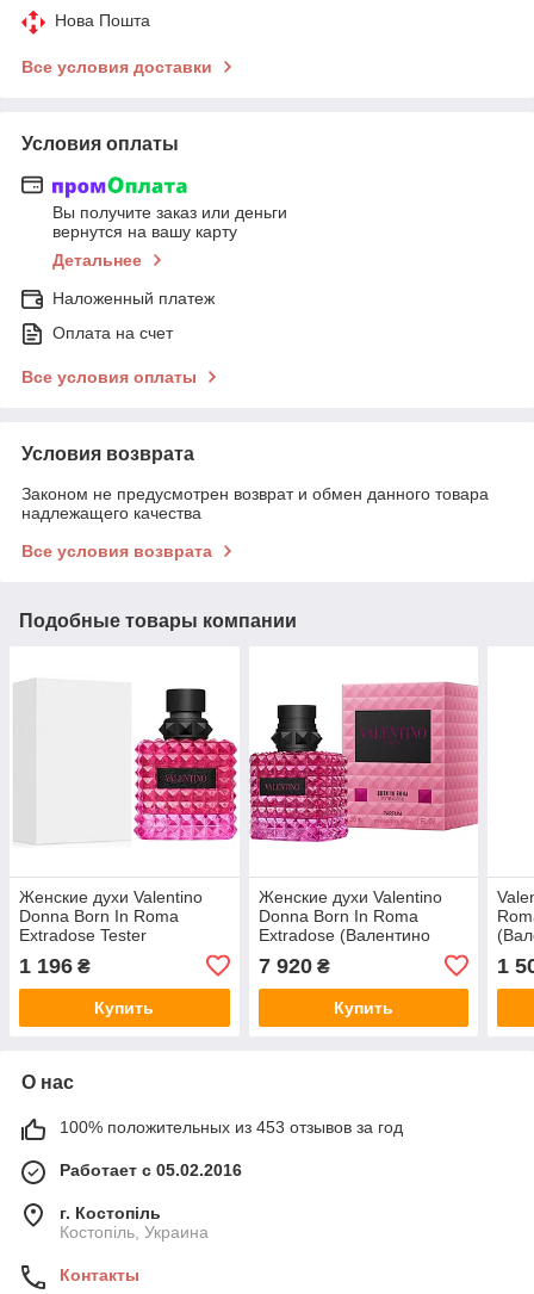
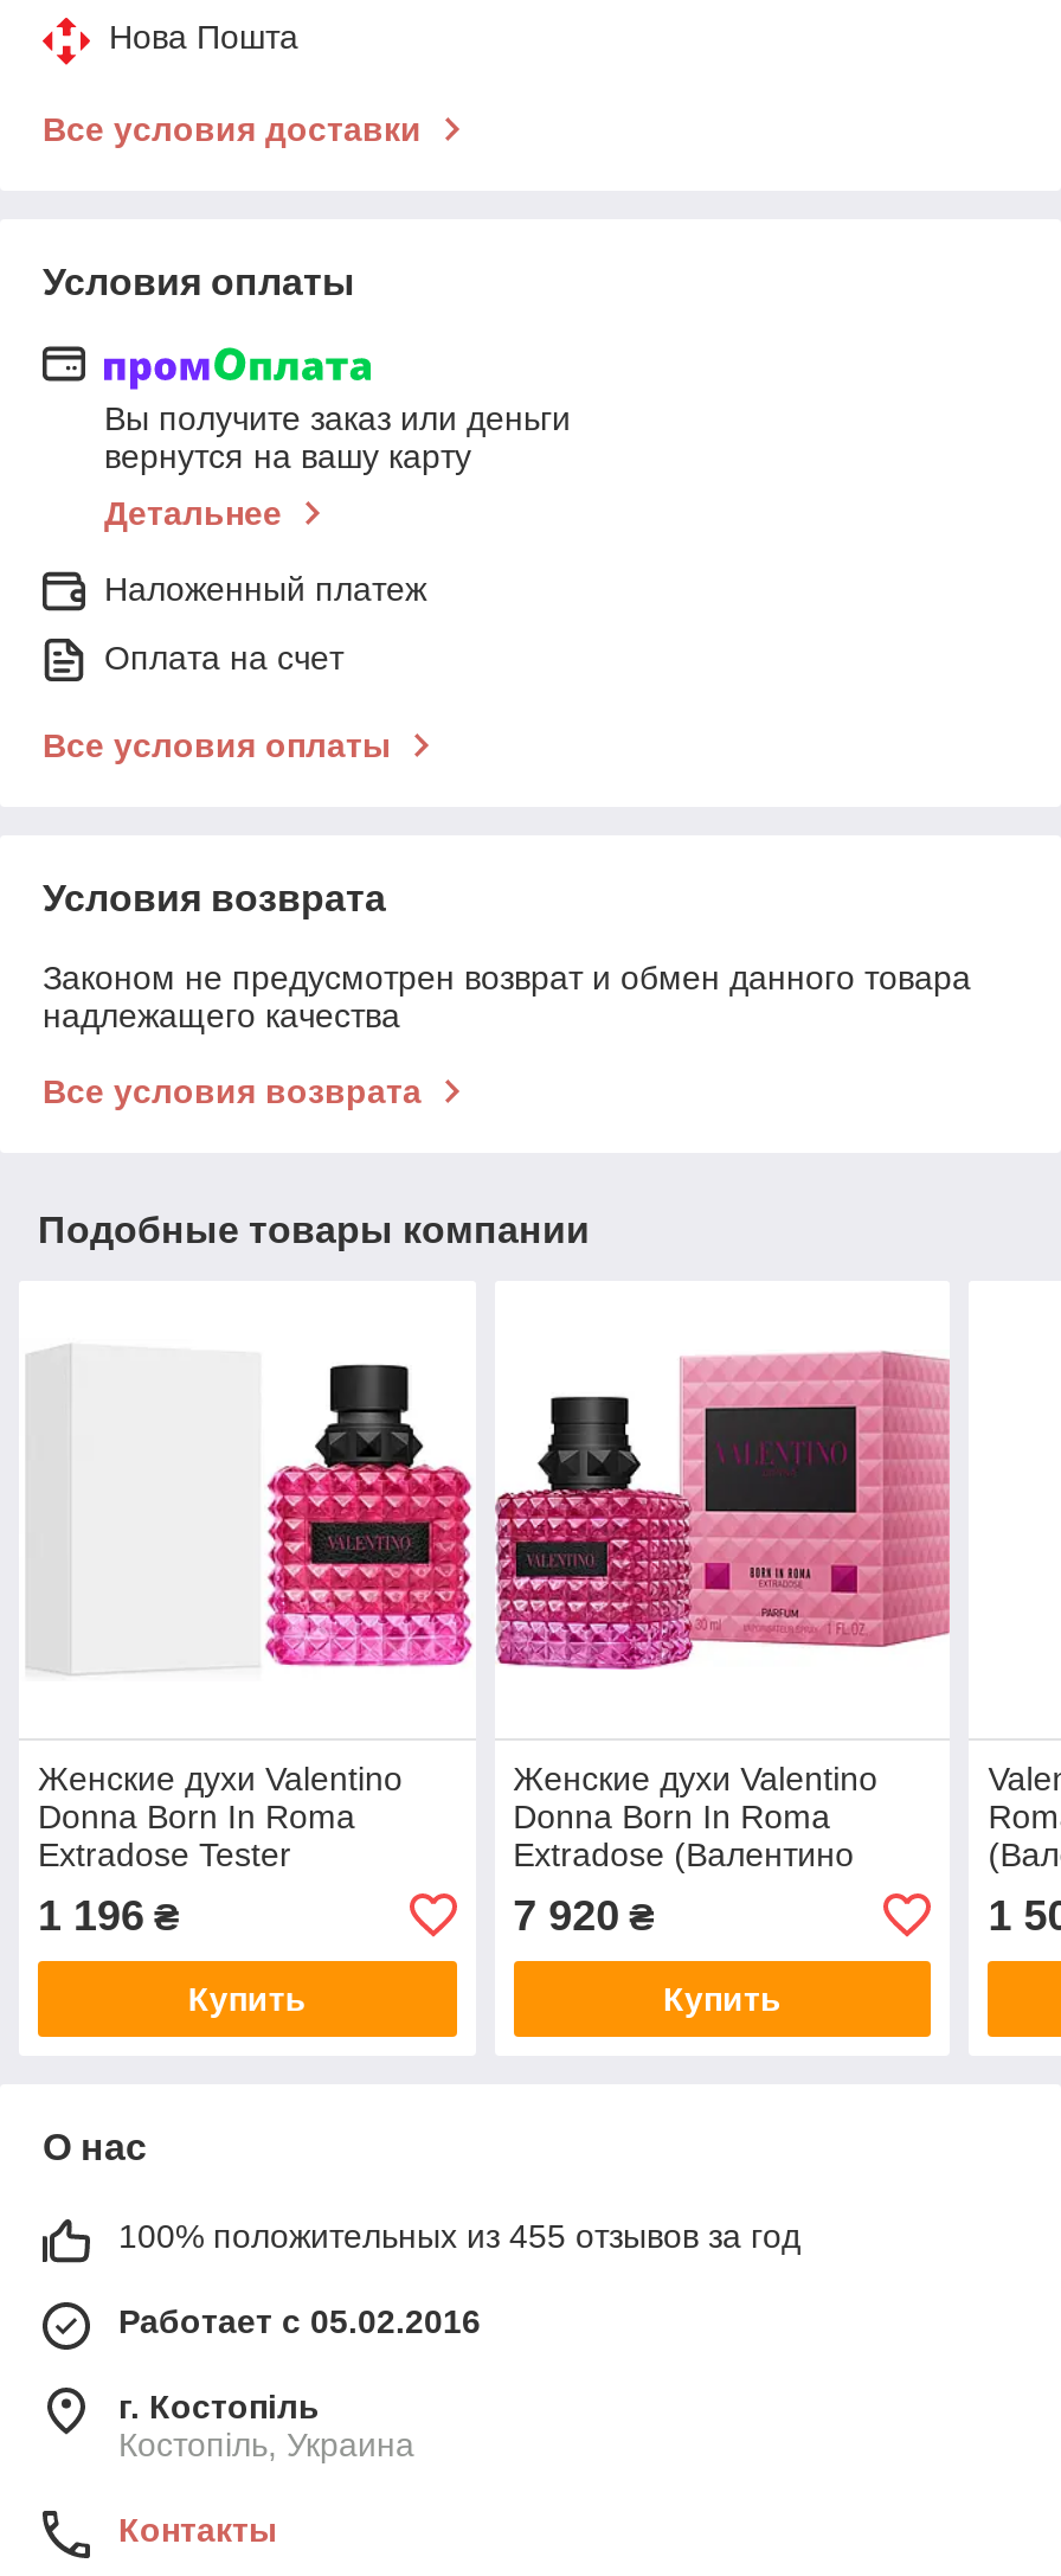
- 100% положительных из 453 отзывов за год
+ 100% положительных из 455 отзывов за год
